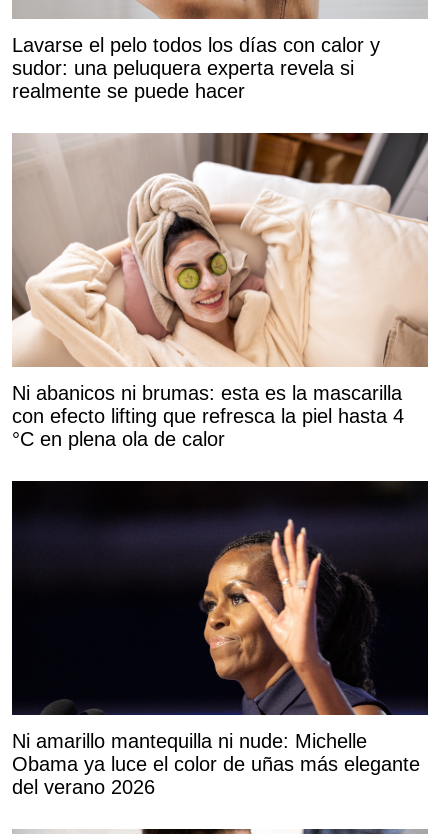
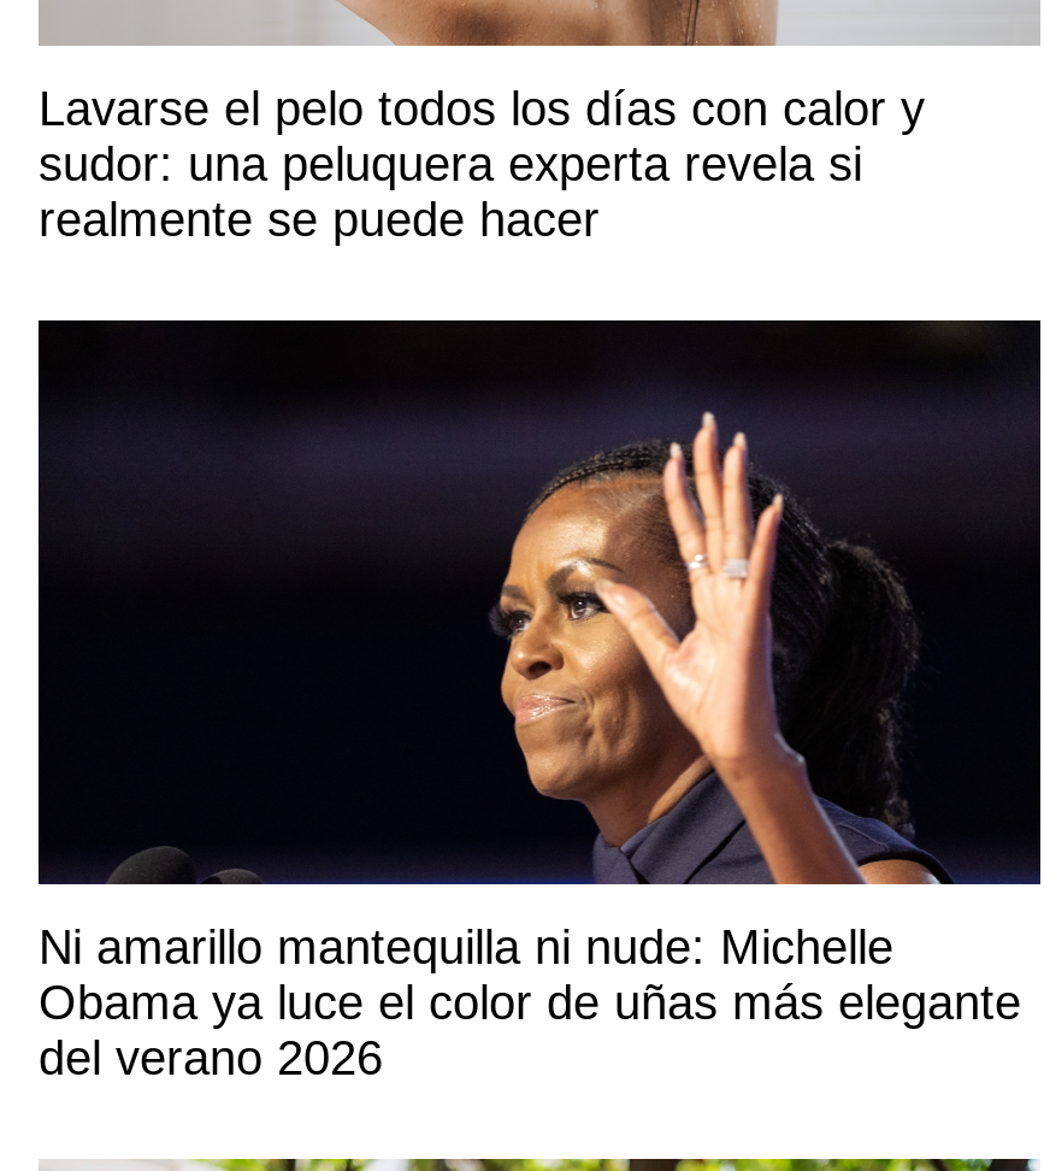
- [image]
- Ni abanicos ni brumas: esta es la mascarilla
- con efecto lifting que refresca la piel hasta 4
- °C en plena ola de calor
